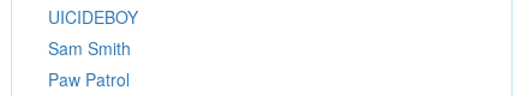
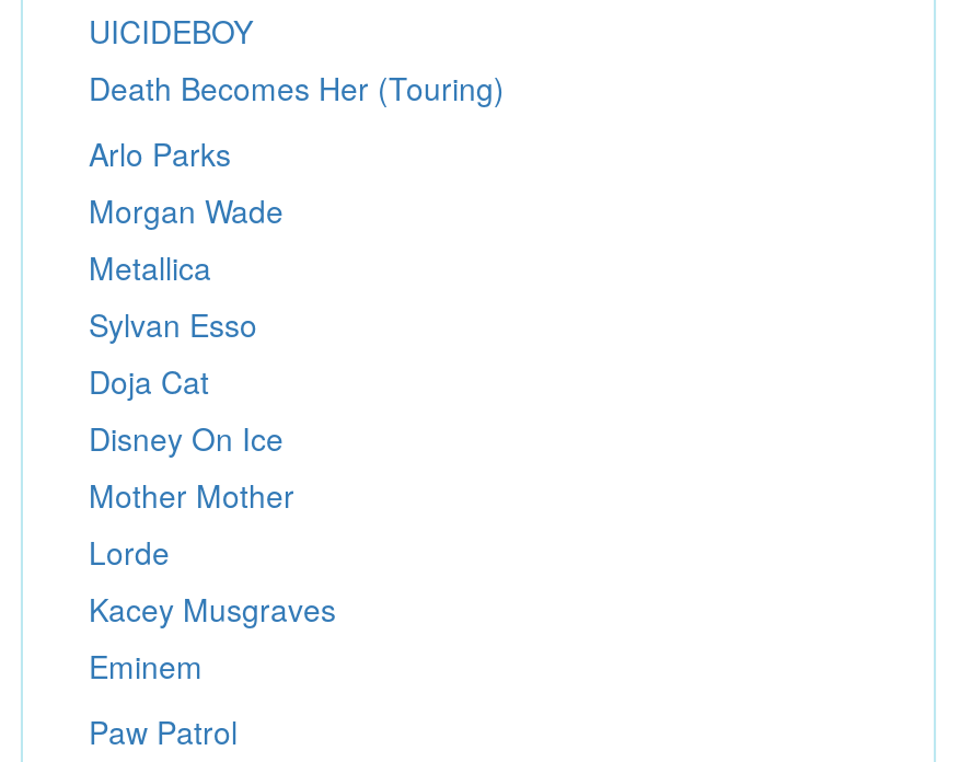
- Sam Smith
+ Death Becomes Her (Touring)
+ Arlo Parks
+ Morgan Wade
+ Metallica
+ Sylvan Esso
+ Doja Cat
+ Disney On Ice
+ Mother Mother
+ Lorde
+ Kacey Musgraves
+ Eminem
